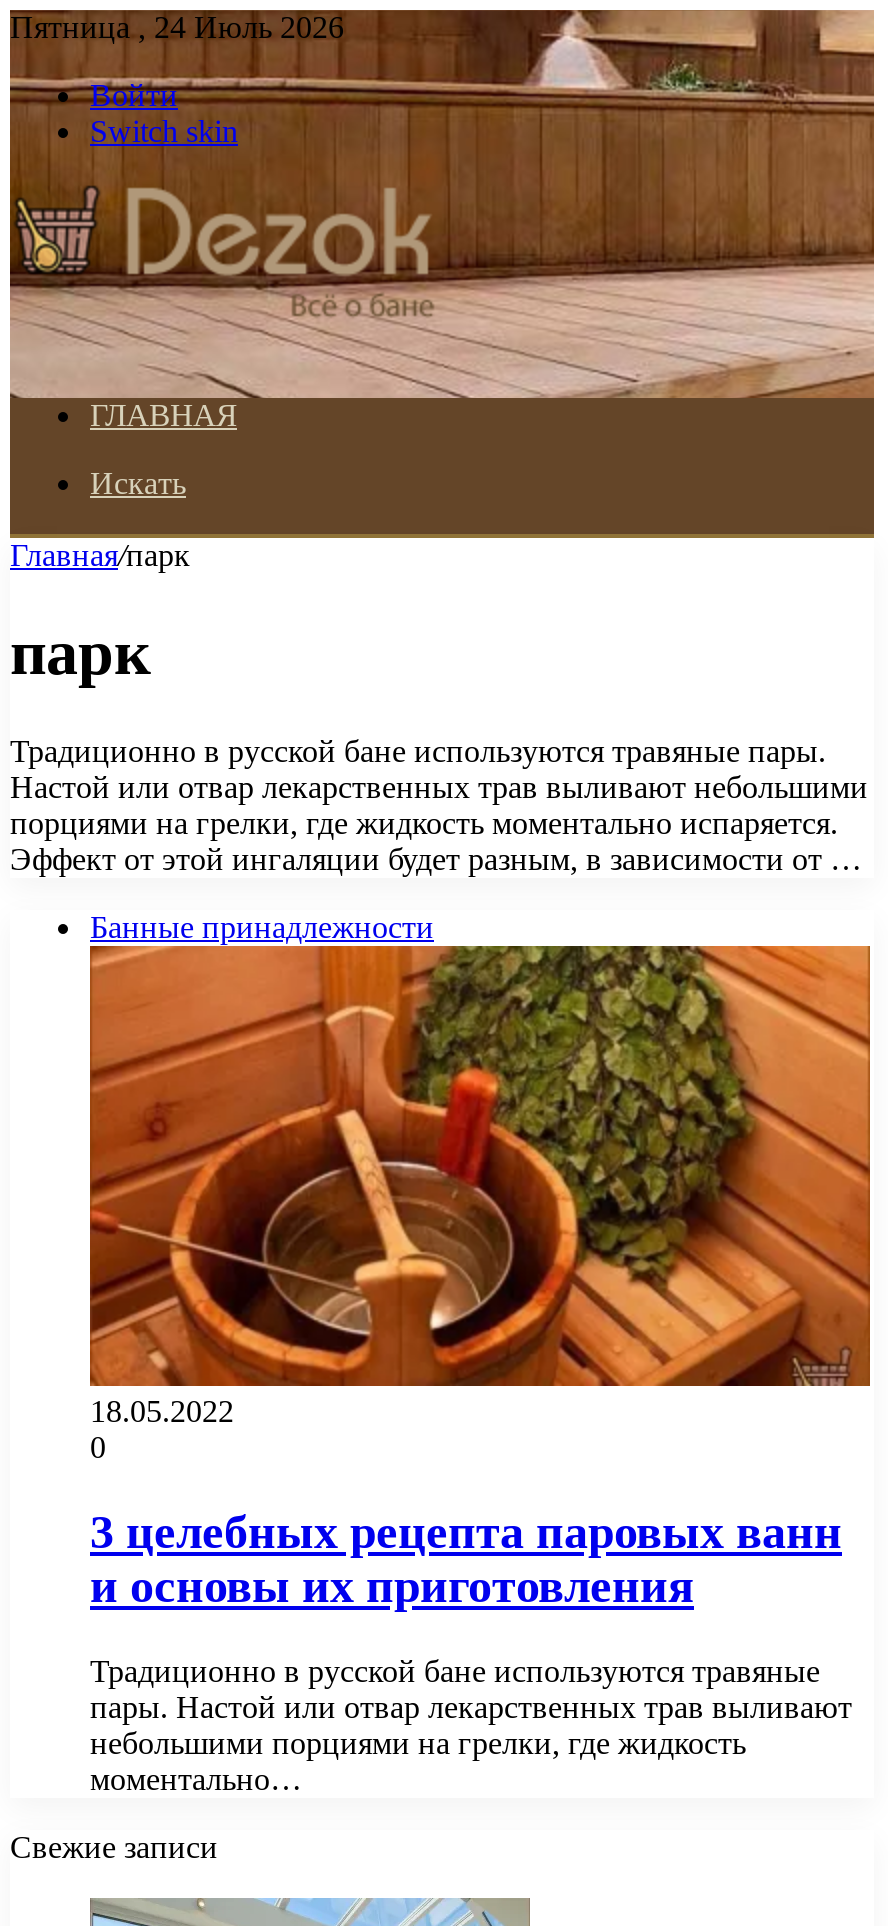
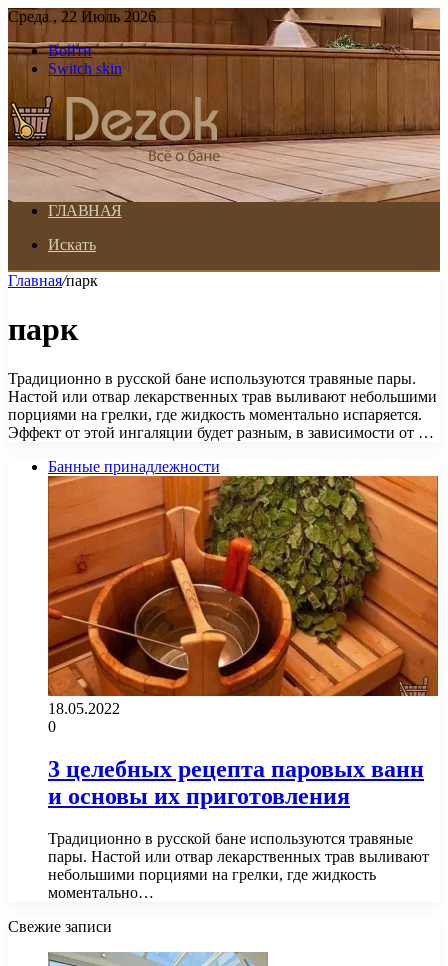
- Пятница , 24 Июль 2026
+ Среда , 22 Июль 2026
